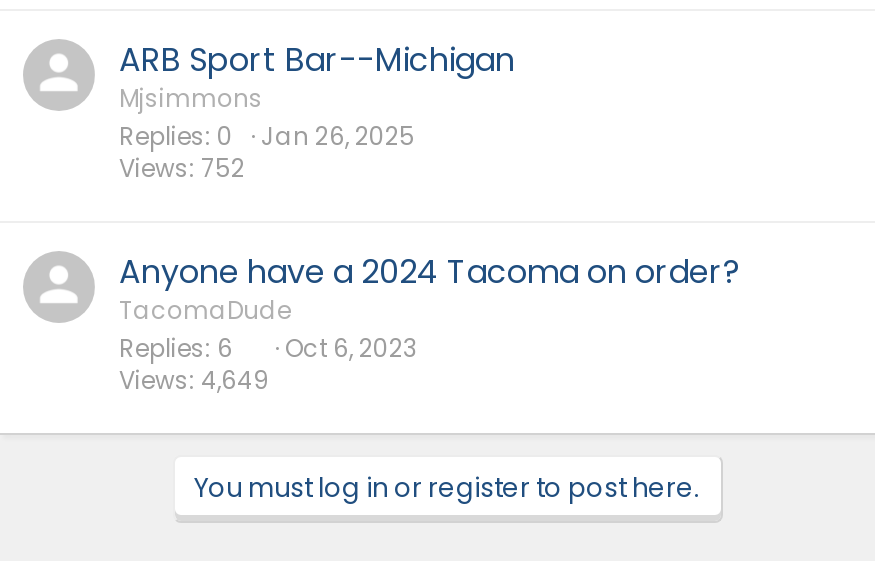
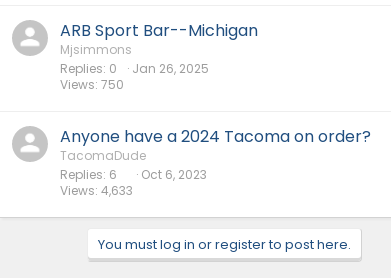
- Views 752
+ Views 750

- Views 4,649
+ Views 4,633
